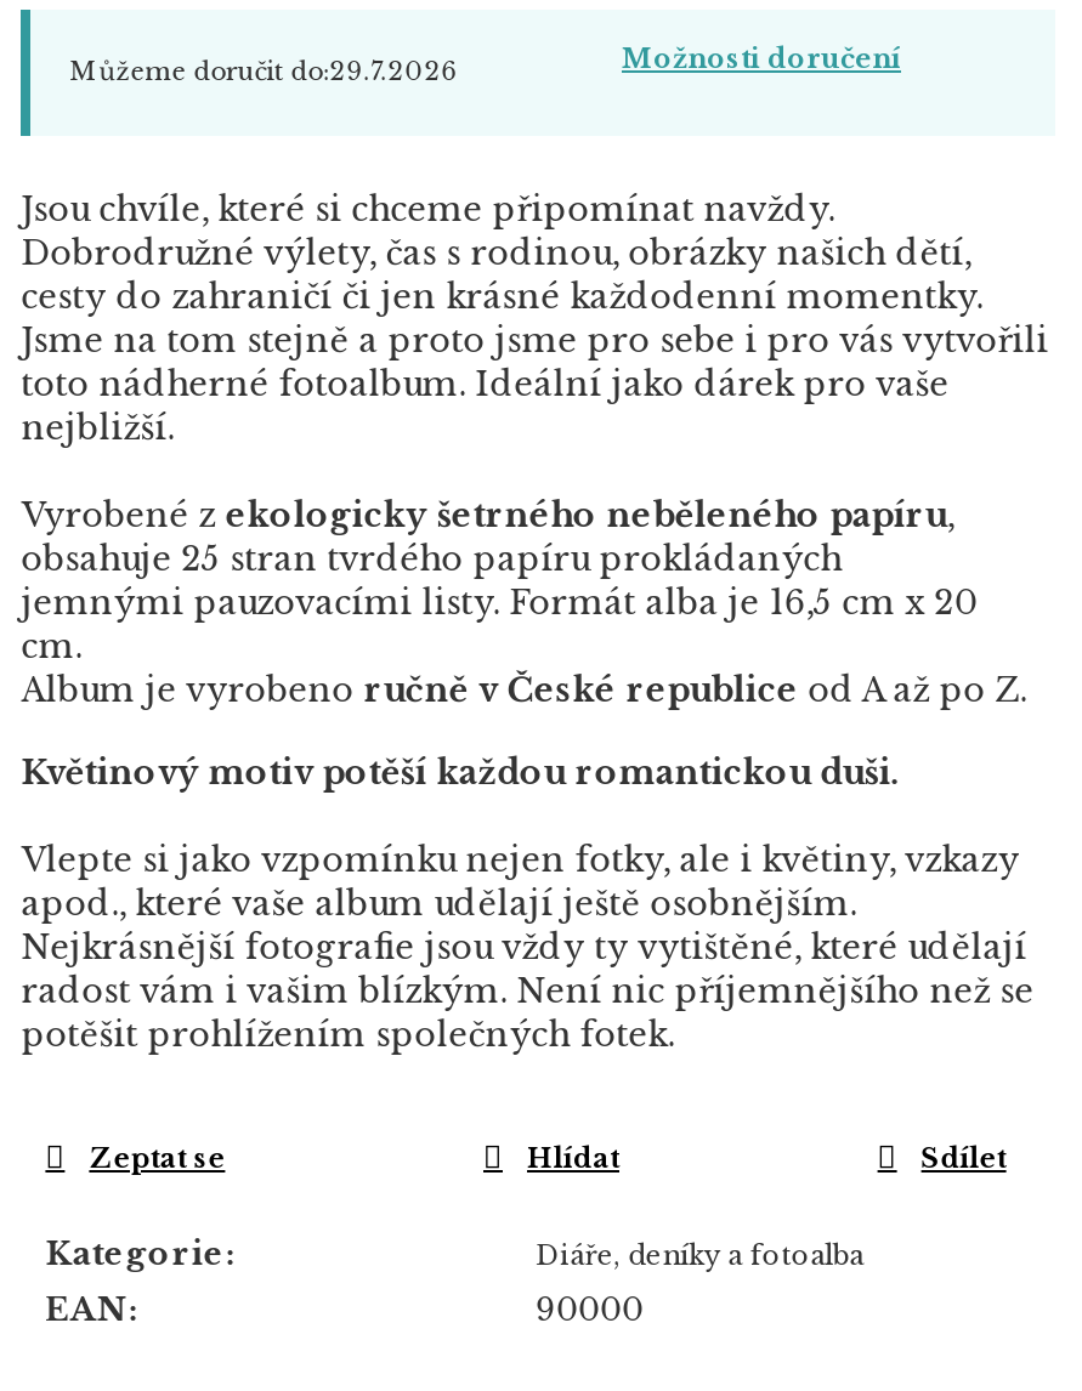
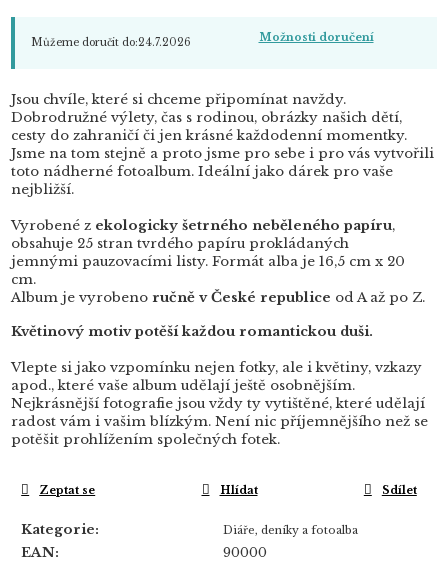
- Můžeme doručit do:29.7.2026
+ Můžeme doručit do:24.7.2026
